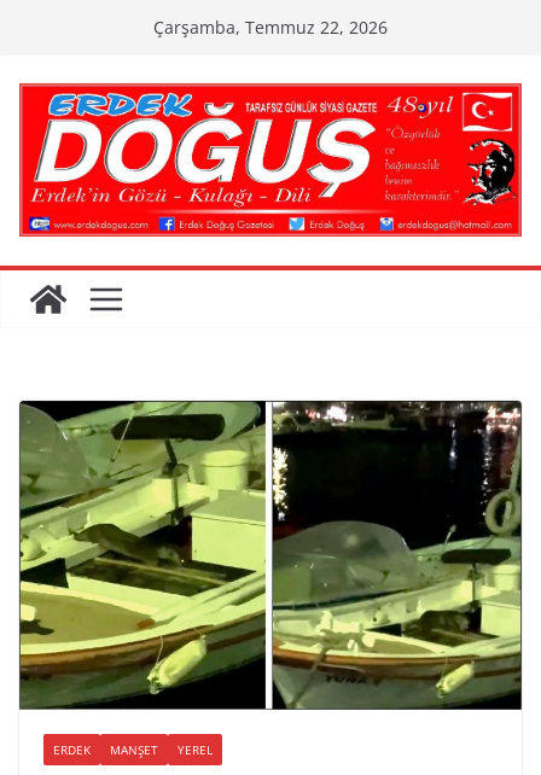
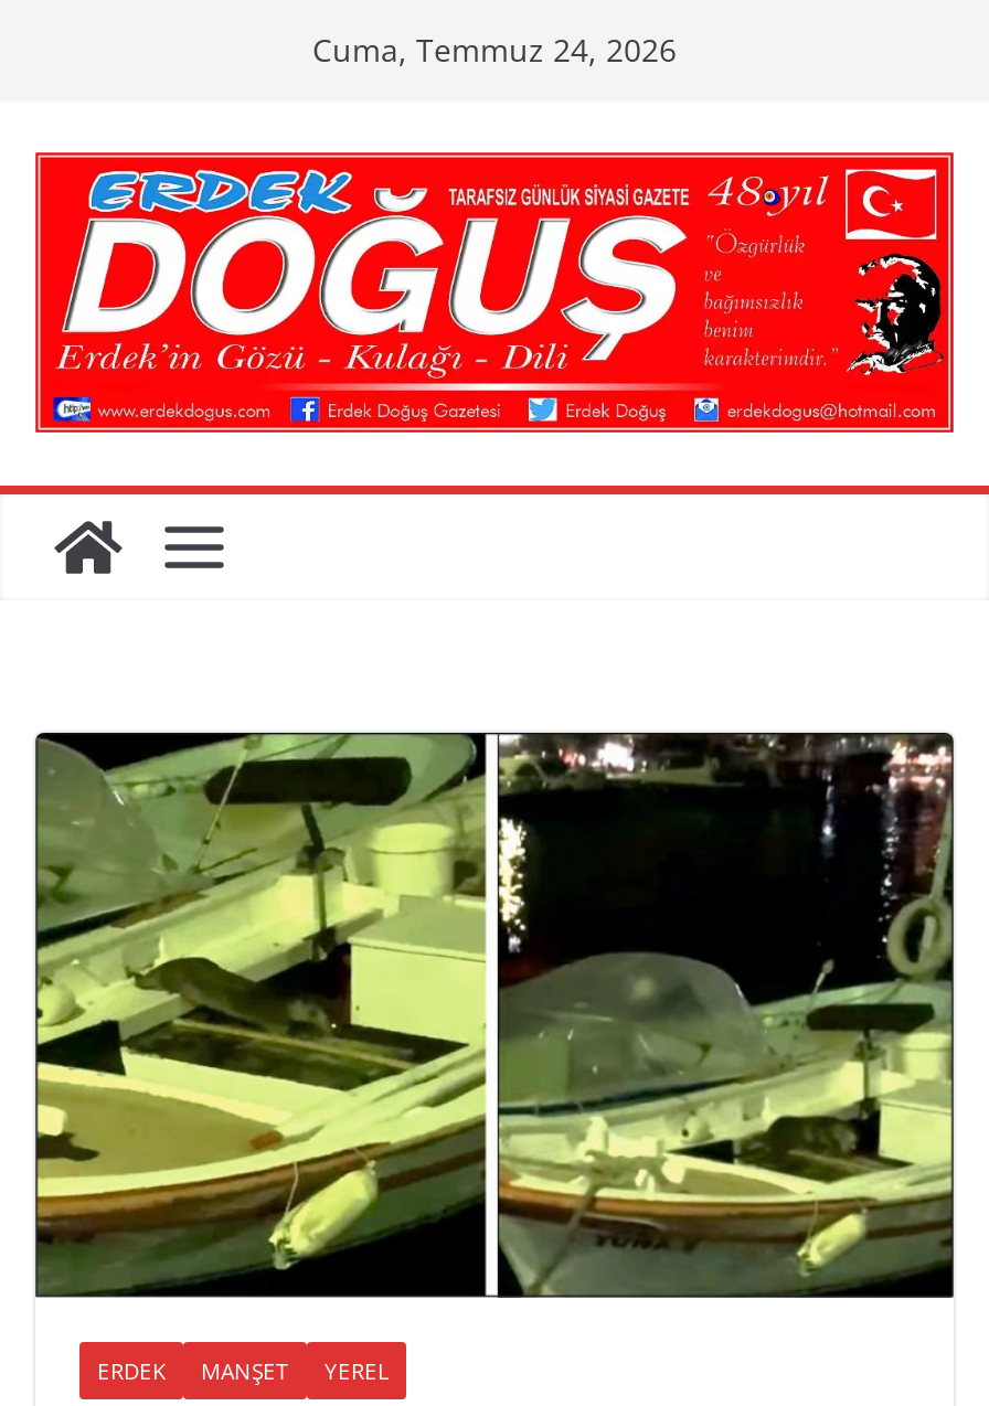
- Çarşamba, Temmuz 22, 2026
+ Cuma, Temmuz 24, 2026
